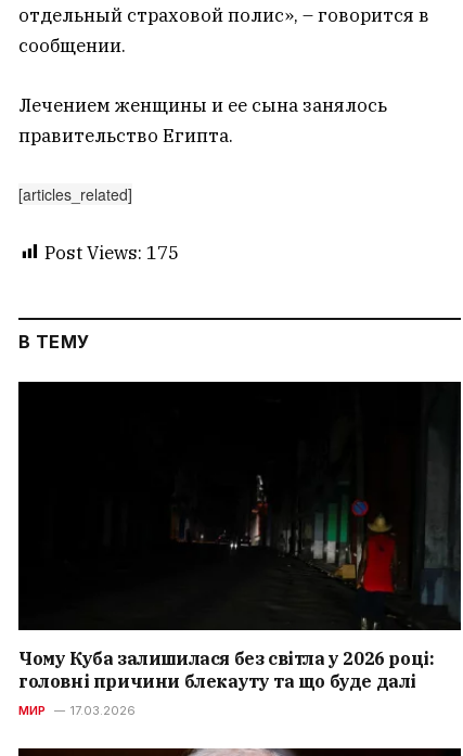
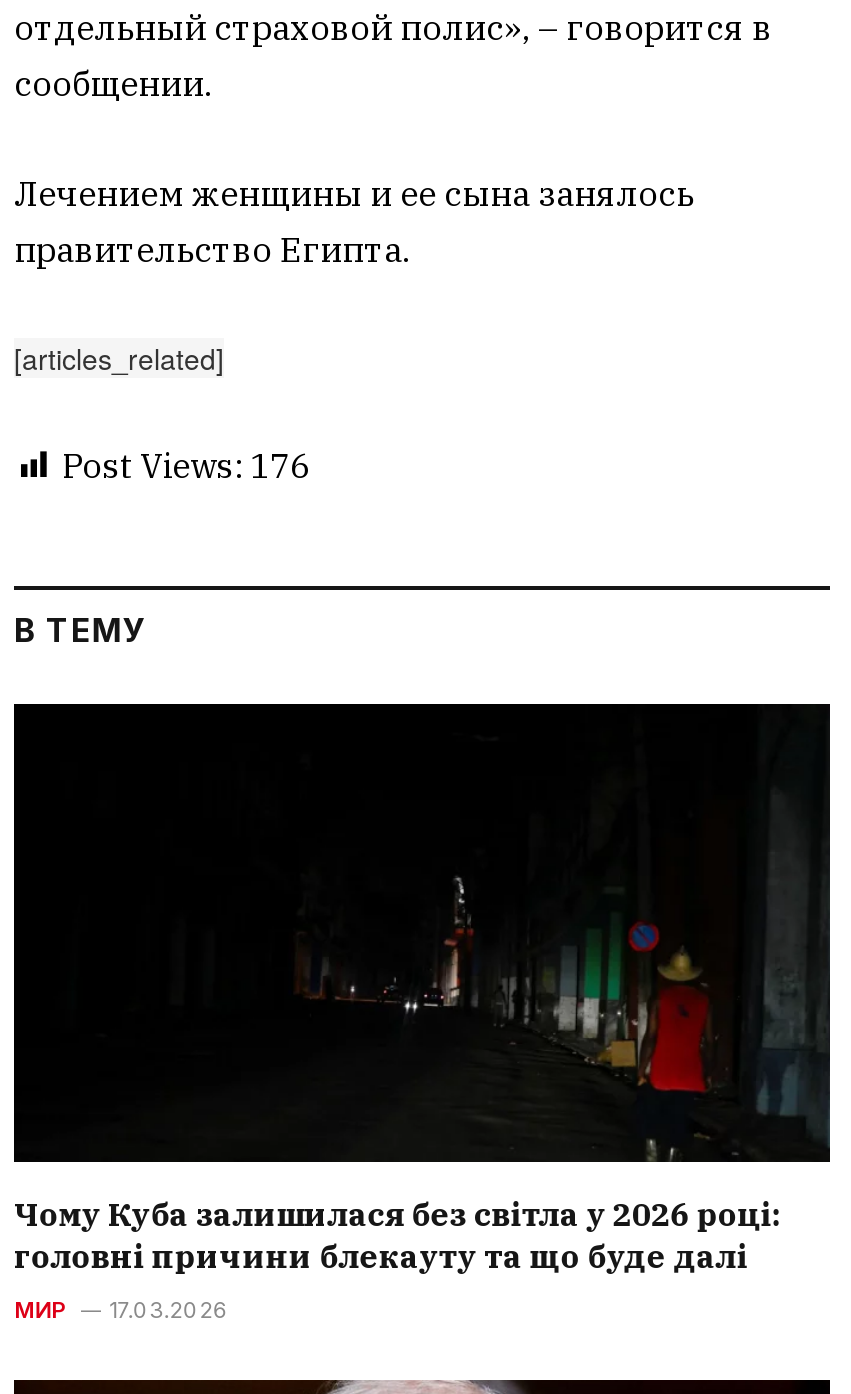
- Post Views: 175
+ Post Views: 176
